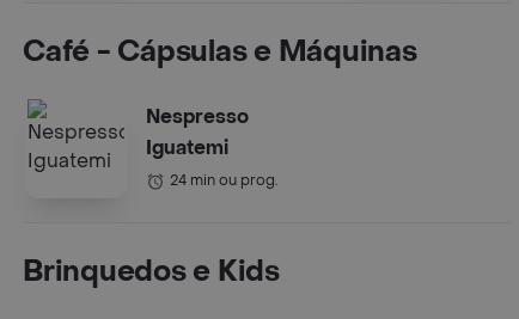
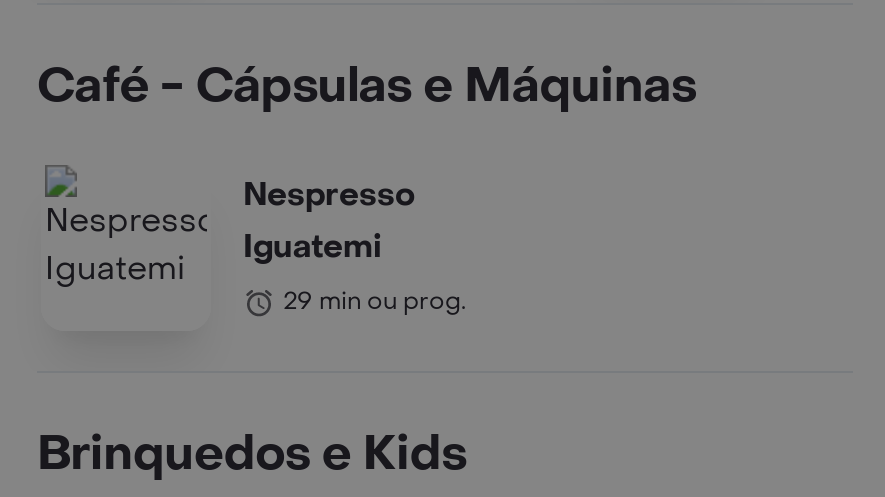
- 24 min ou prog.
+ 29 min ou prog.
